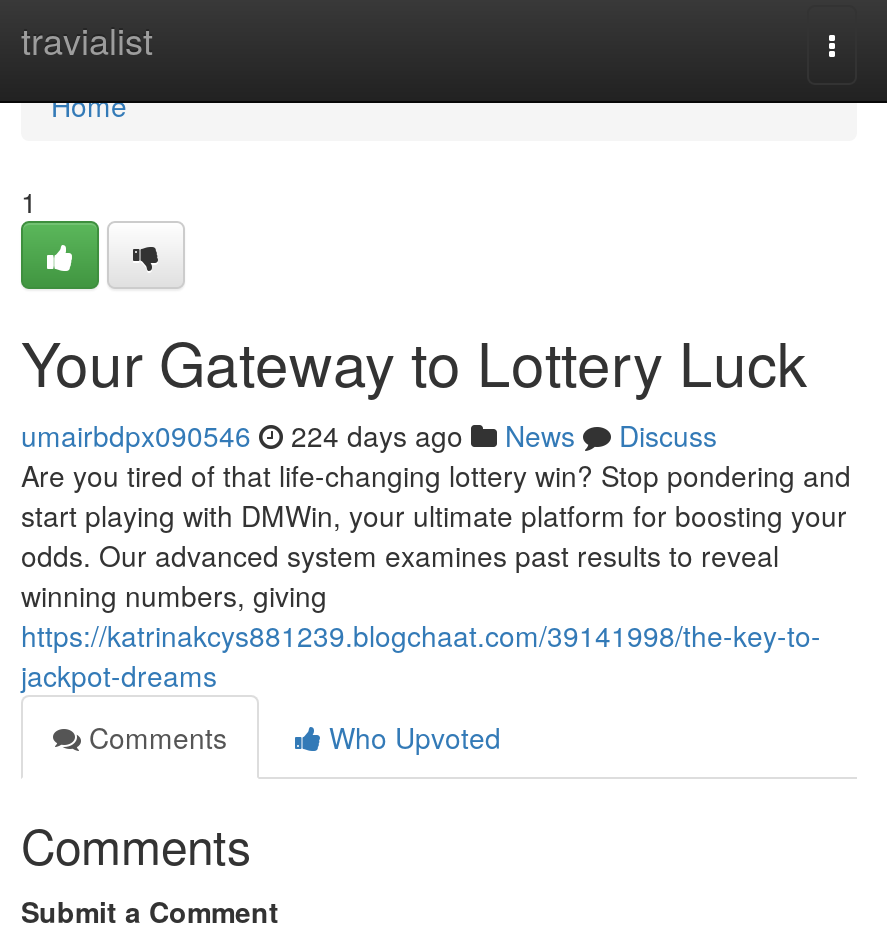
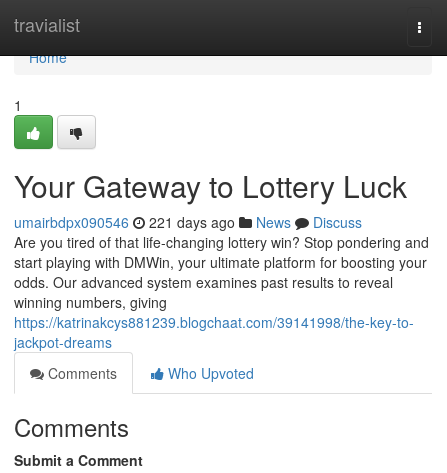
- umairbdpx090546 224 days ago News Discuss
+ umairbdpx090546 221 days ago News Discuss
